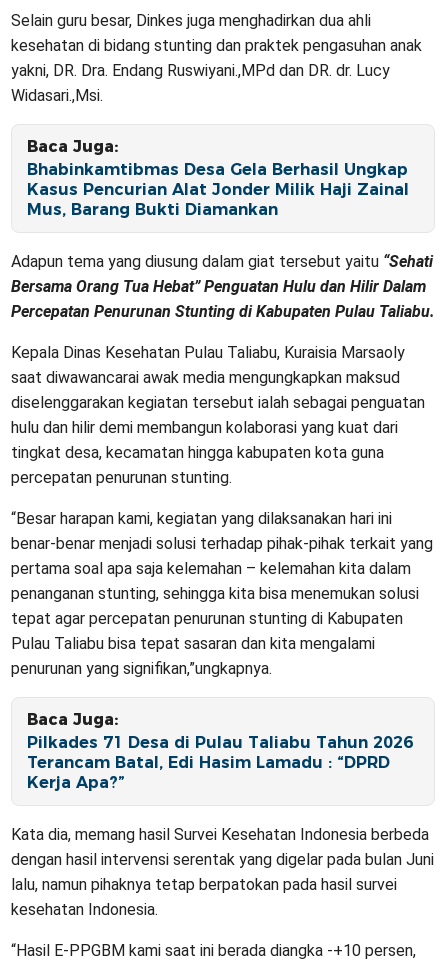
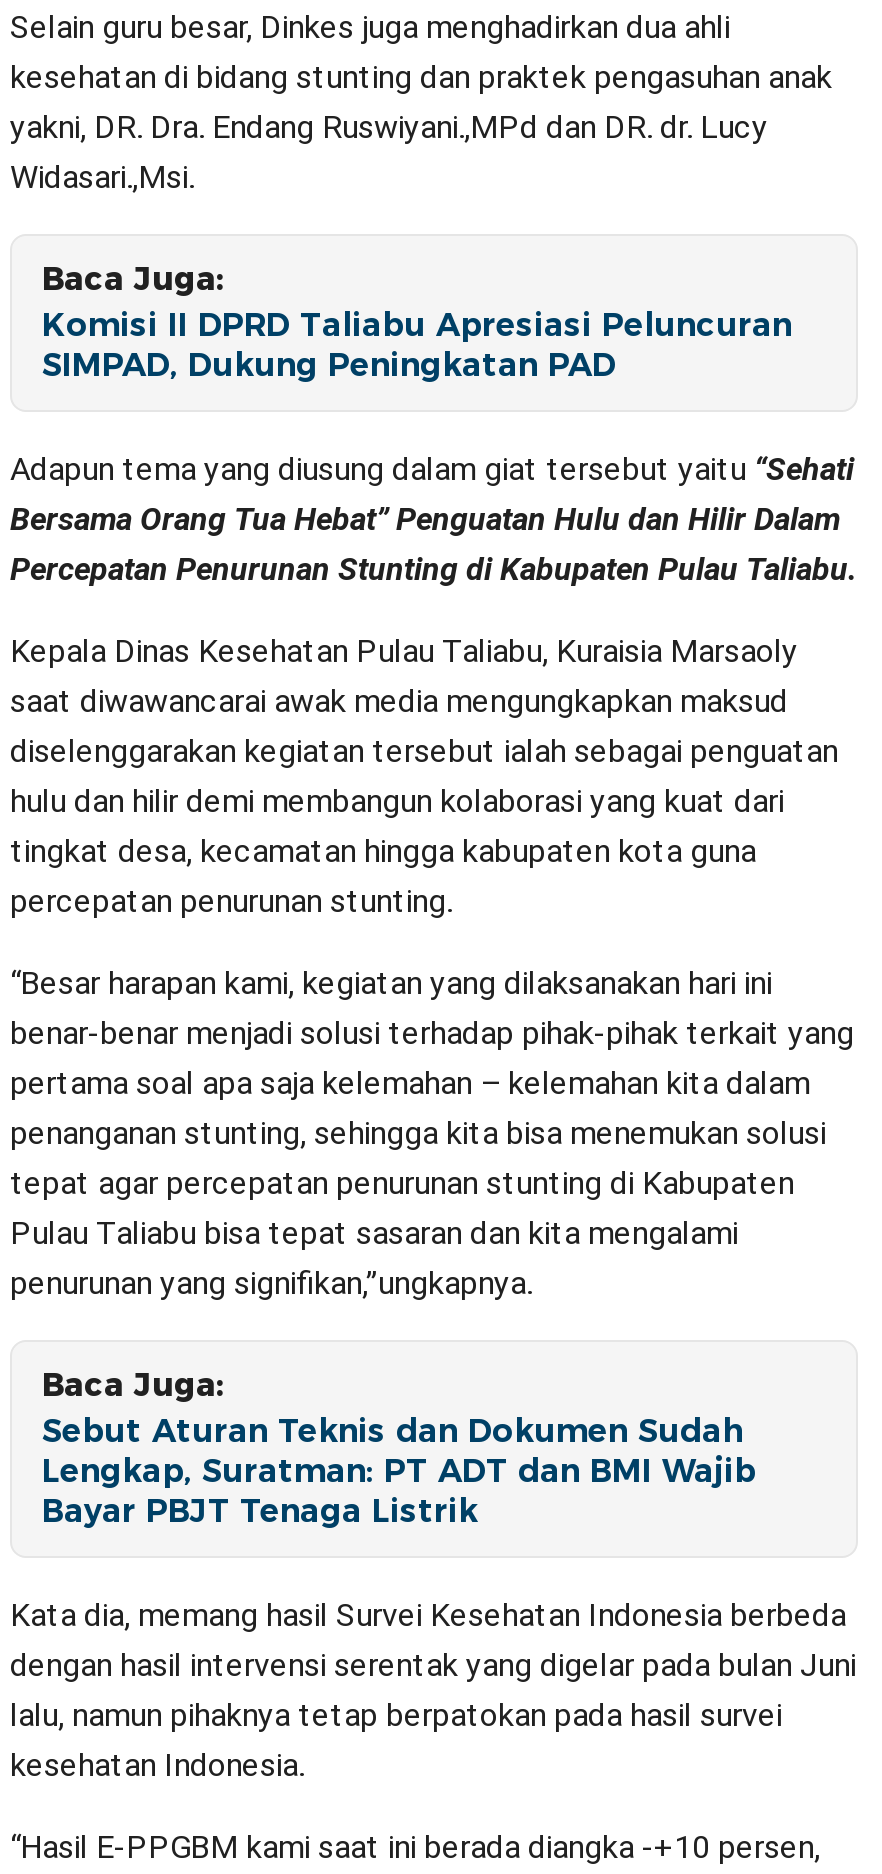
- Bhabinkamtibmas Desa Gela Berhasil Ungkap
- Kasus Pencurian Alat Jonder Milik Haji Zainal
- Mus, Barang Bukti Diamankan
+ Komisi II DPRD Taliabu Apresiasi Peluncuran
+ SIMPAD, Dukung Peningkatan PAD

- Pilkades 71 Desa di Pulau Taliabu Tahun 2026
- Terancam Batal, Edi Hasim Lamadu : “DPRD
- Kerja Apa?”
+ Sebut Aturan Teknis dan Dokumen Sudah
+ Lengkap, Suratman: PT ADT dan BMI Wajib
+ Bayar PBJT Tenaga Listrik
